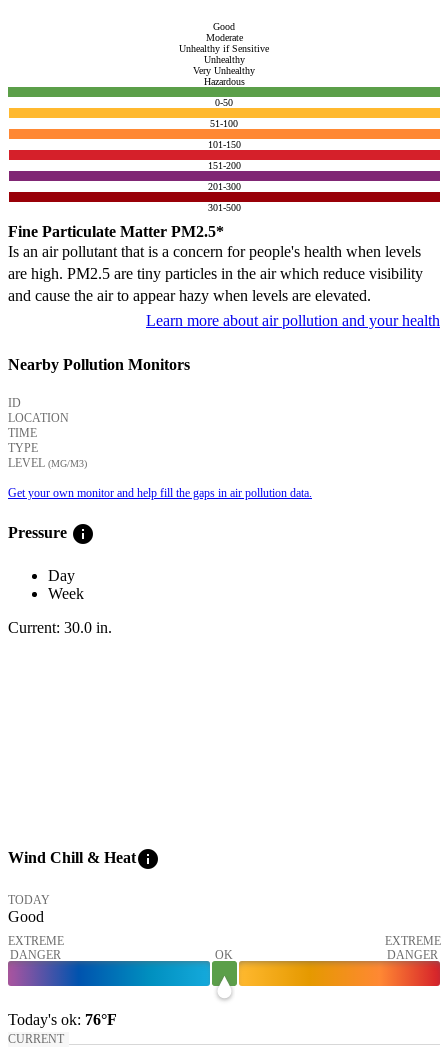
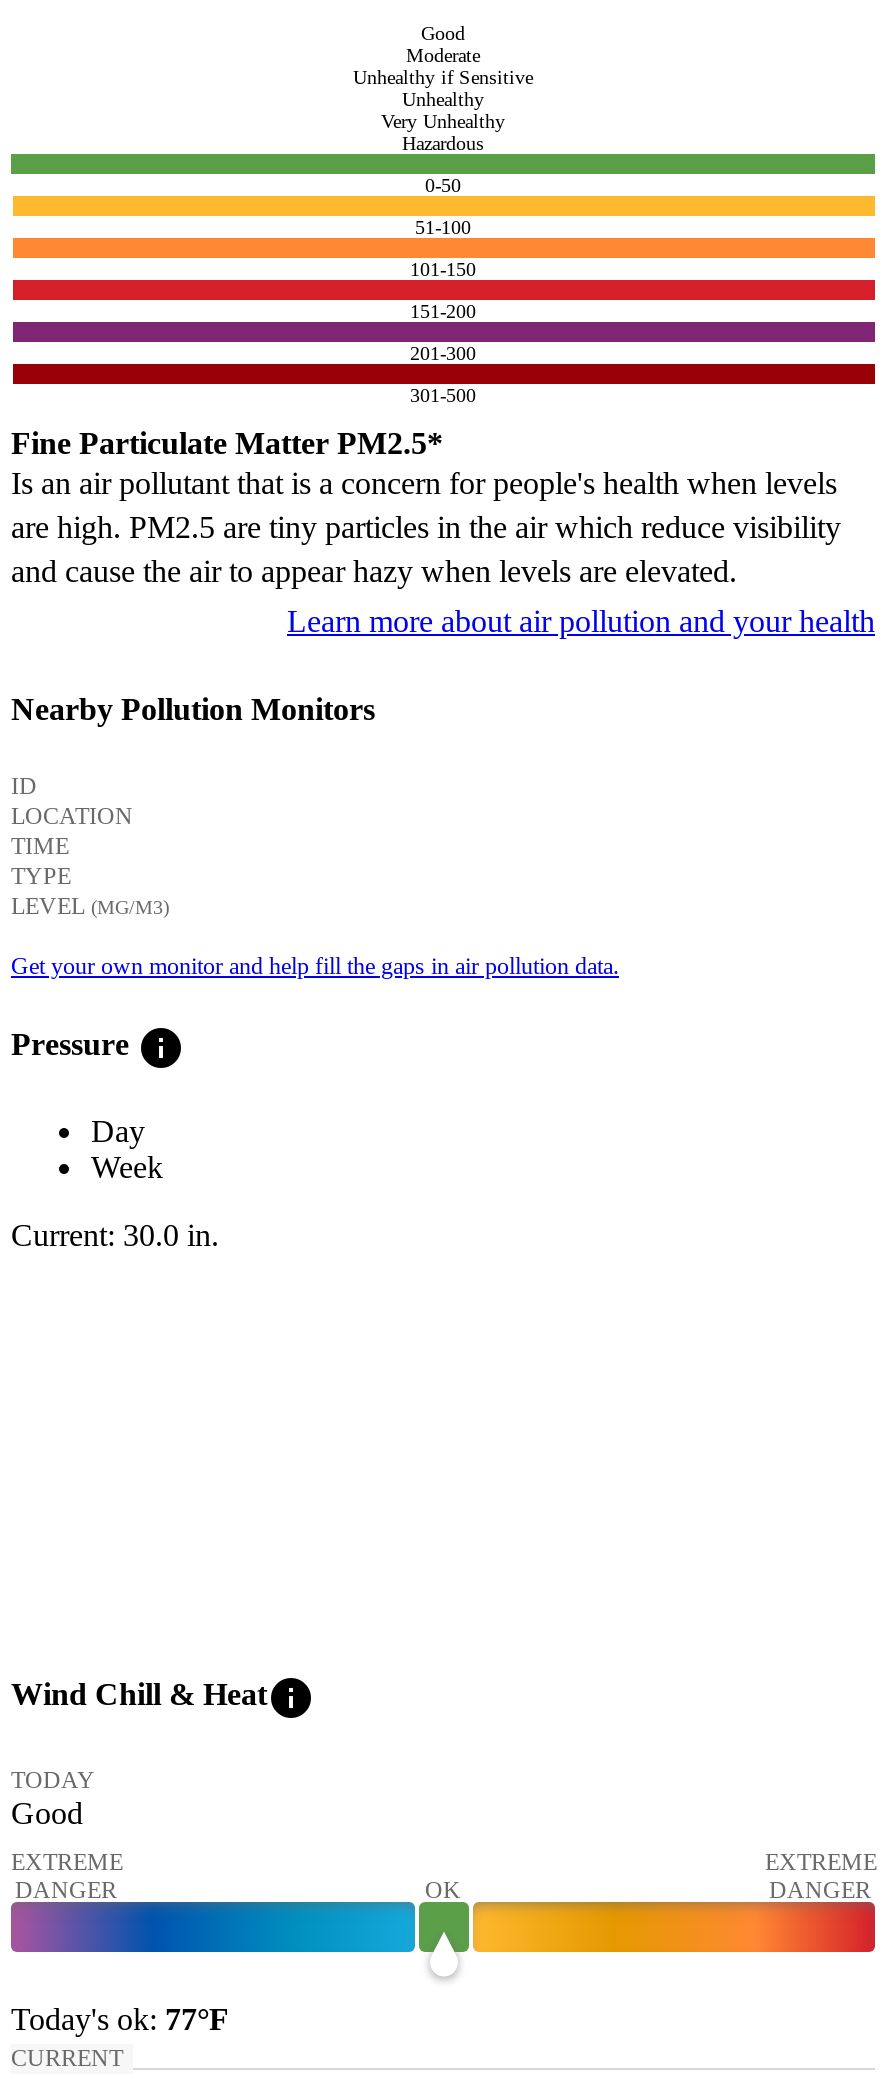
- Today's ok: 76°F
+ Today's ok: 77°F
